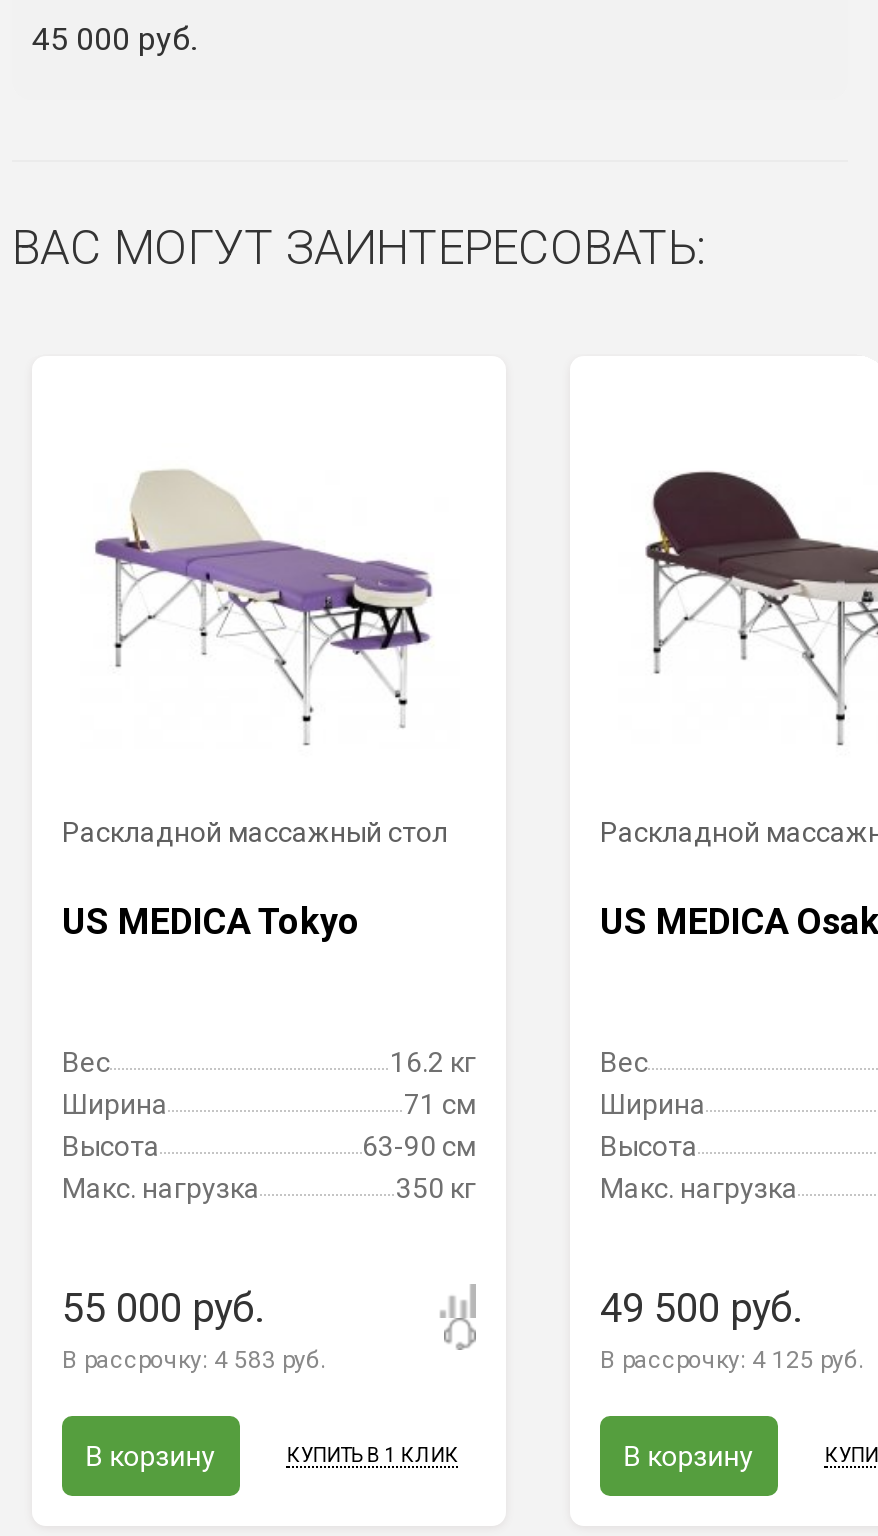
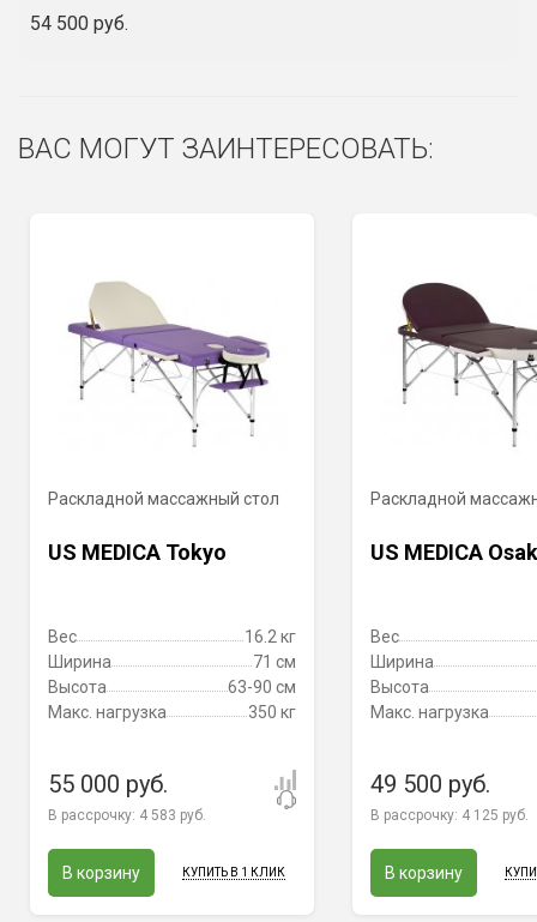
- 45 000 руб.
+ 54 500 руб.
